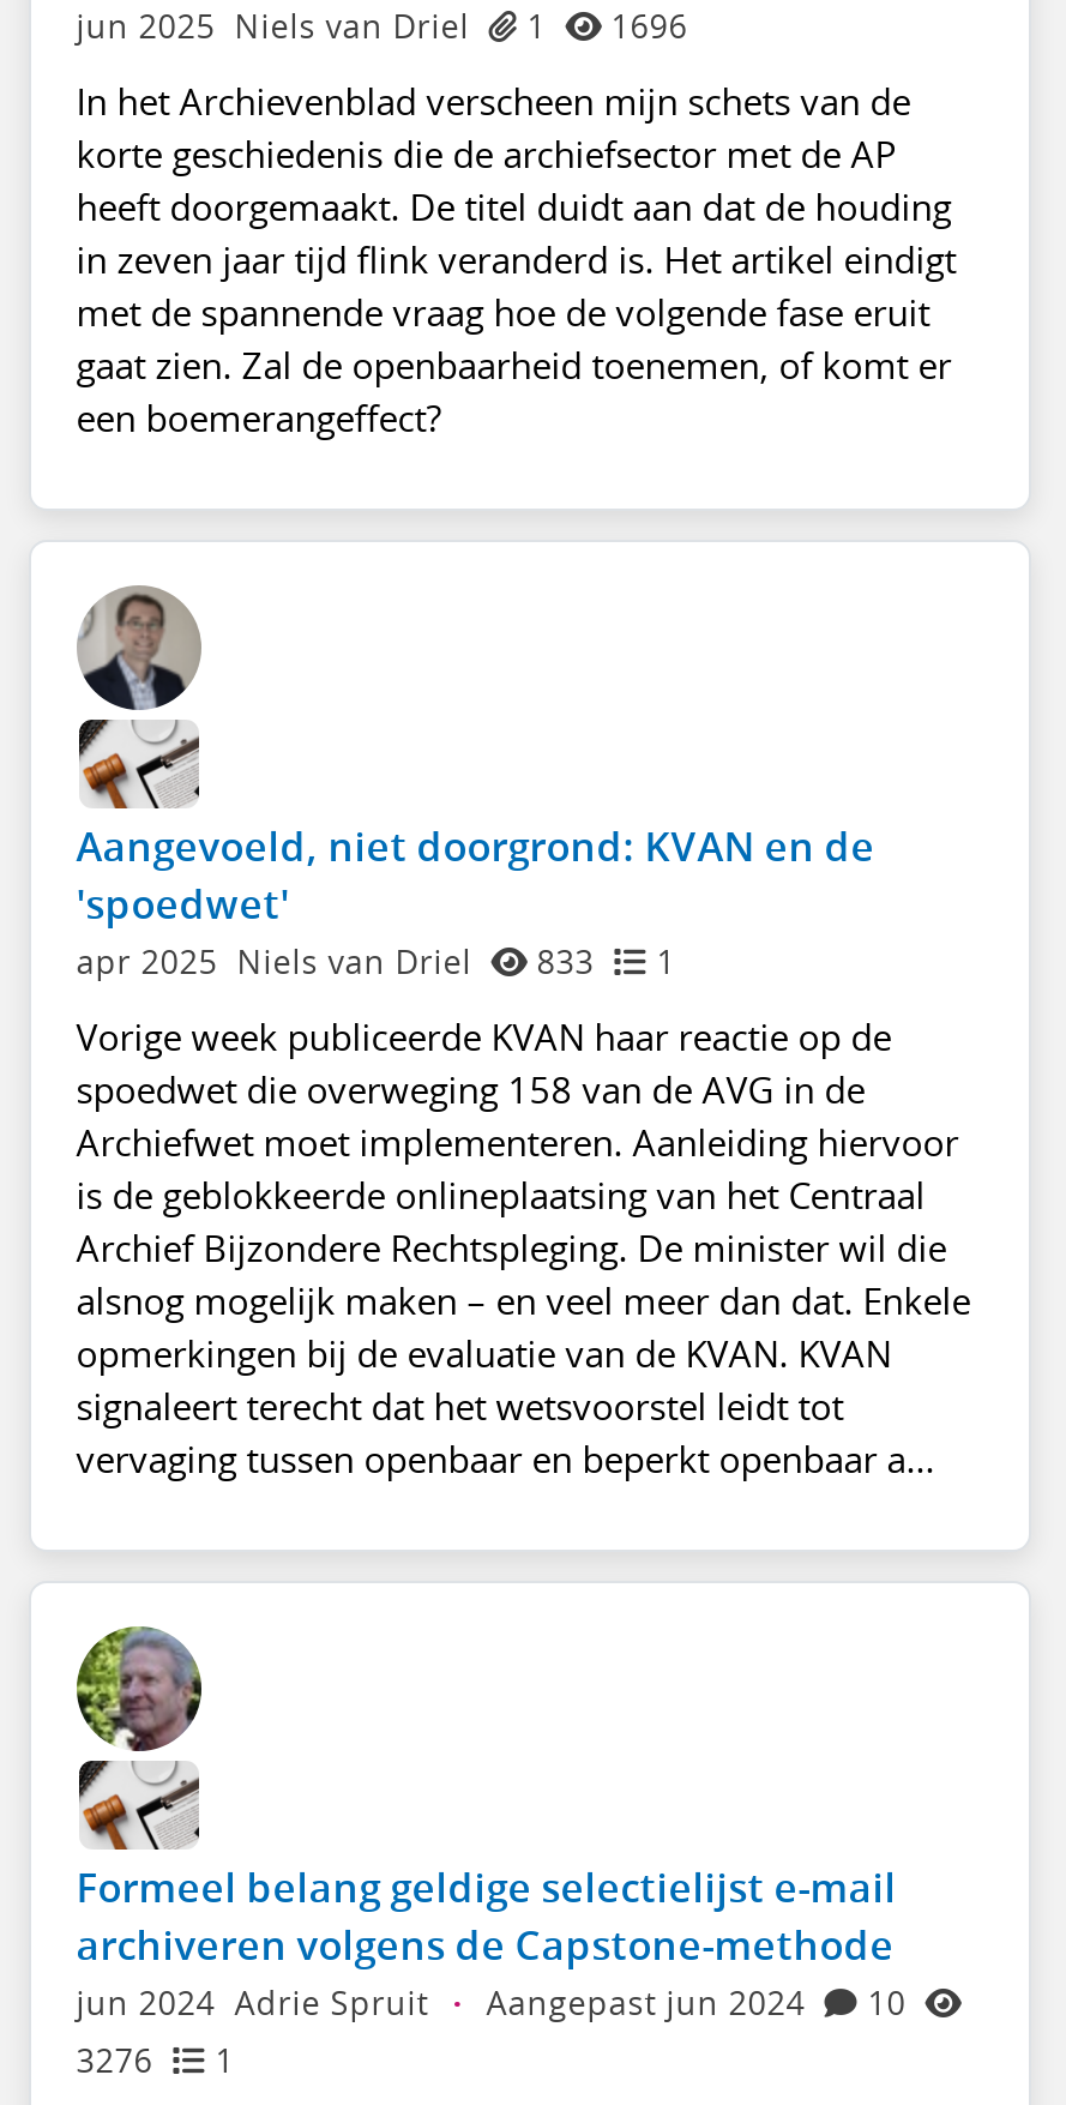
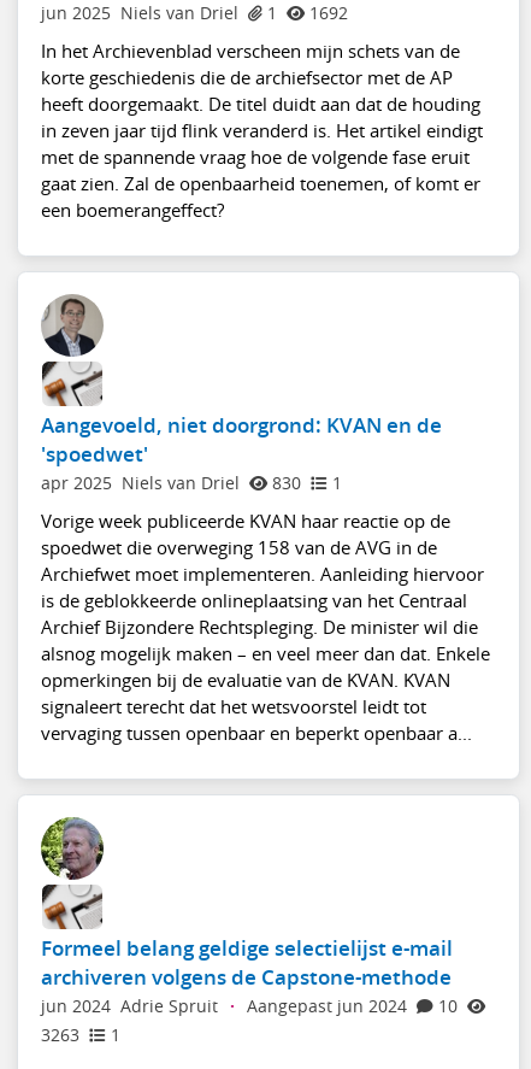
- jun 2025 Niels van Driel 1 1696
+ jun 2025 Niels van Driel 1 1692

- apr 2025 Niels van Driel 833 1
+ apr 2025 Niels van Driel 830 1

- 3276 1
+ 3263 1
